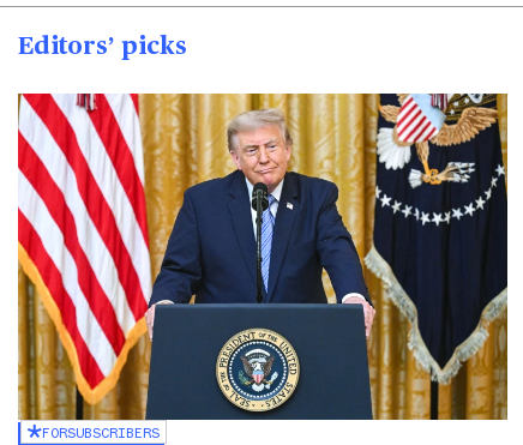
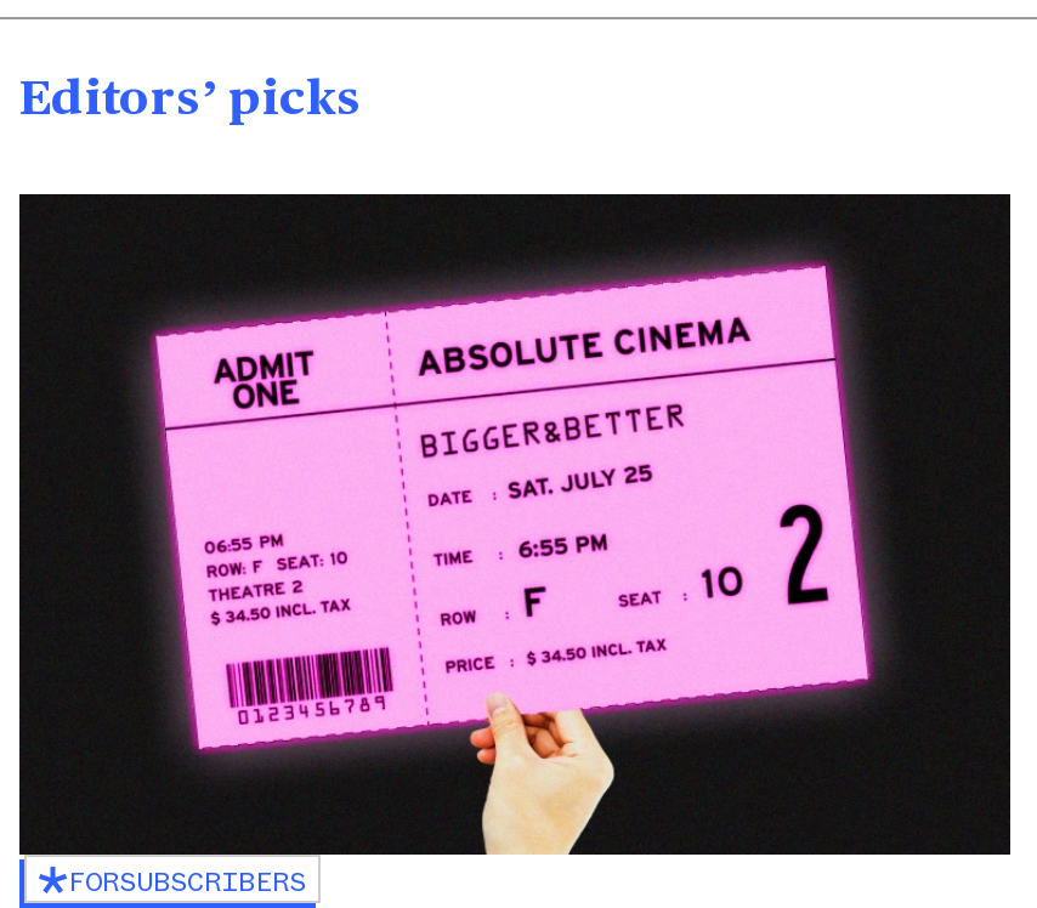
- [image]
+ [image]
